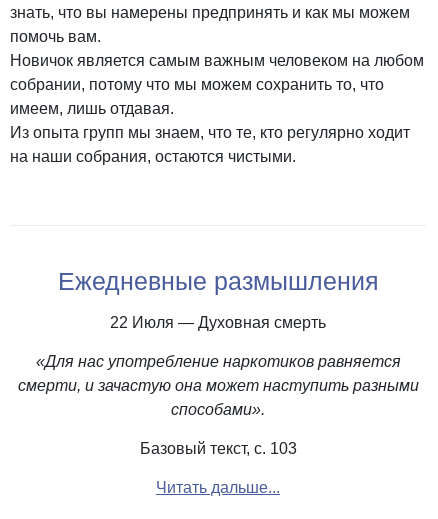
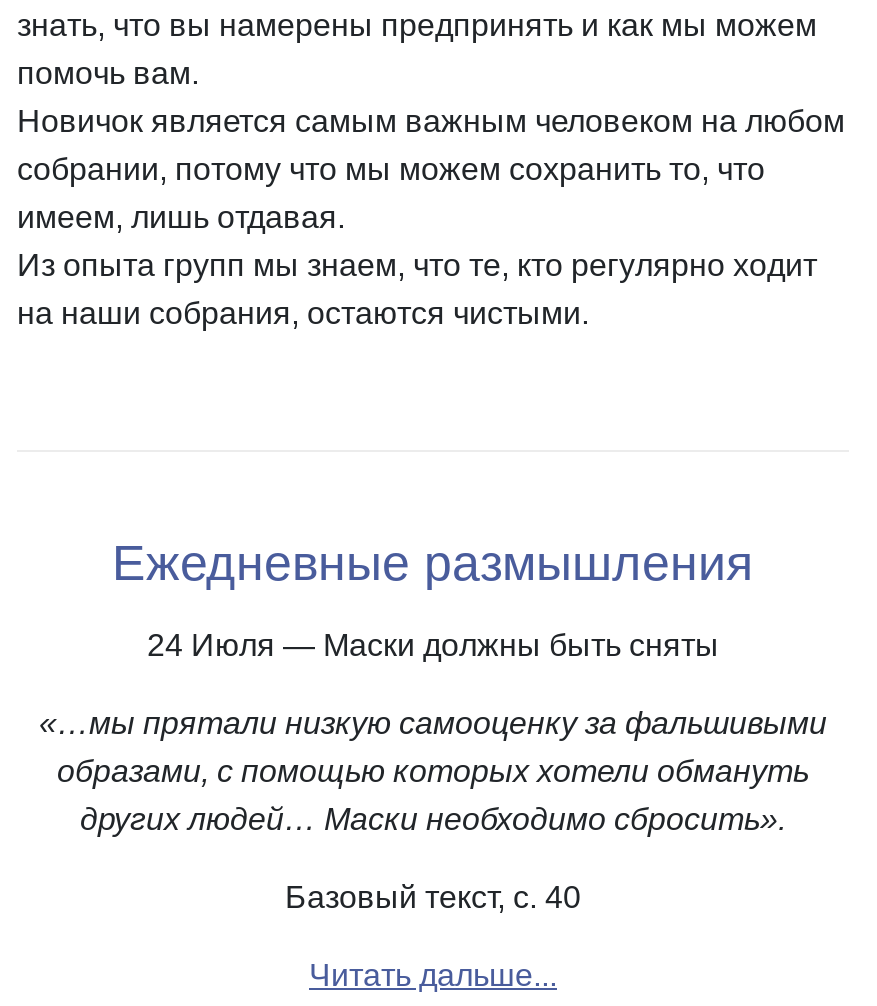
- 22 Июля — Духовная смерть
+ 24 Июля — Маски должны быть сняты

- «Для нас употребление наркотиков равняется
- смерти, и зачастую она может наступить разными
- способами».
+ «…мы прятали низкую самооценку за фальшивыми
+ образами, с помощью которых хотели обмануть
+ других людей… Маски необходимо сбросить».

- Базовый текст, с. 103
+ Базовый текст, с. 40
